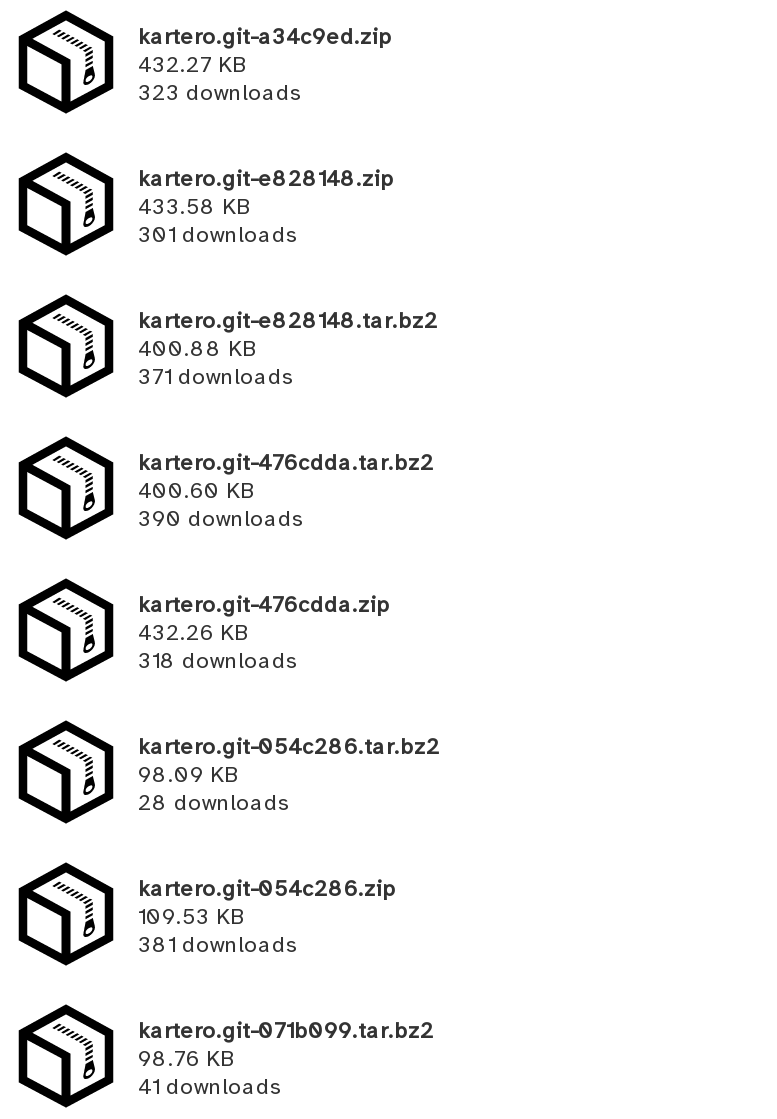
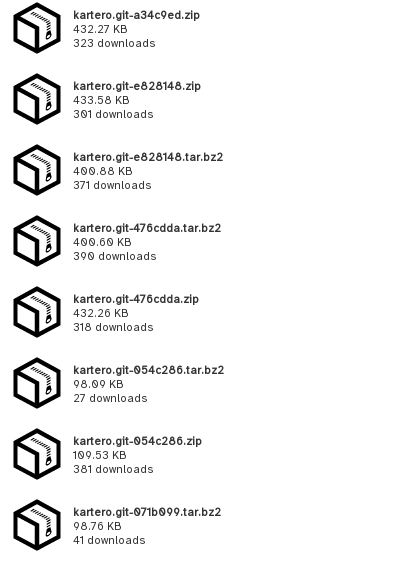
- 28 downloads
+ 27 downloads
